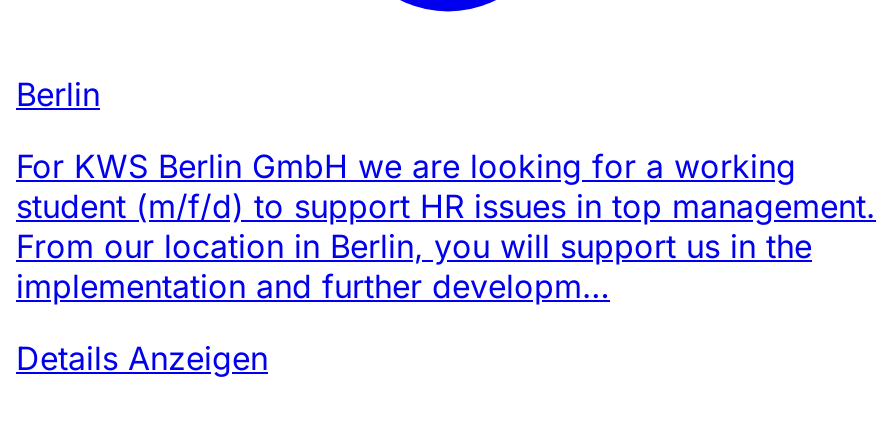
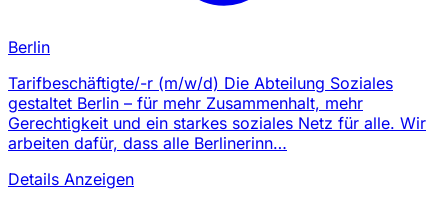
- For KWS Berlin GmbH we are looking for a working
- student (m/f/d) to support HR issues in top management.
- From our location in Berlin, you will support us in the
- implementation and further developm…
+ Tarifbeschäftigte/-r (m/w/d) Die Abteilung Soziales
+ gestaltet Berlin – für mehr Zusammenhalt, mehr
+ Gerechtigkeit und ein starkes soziales Netz für alle. Wir
+ arbeiten dafür, dass alle Berlinerinn…
